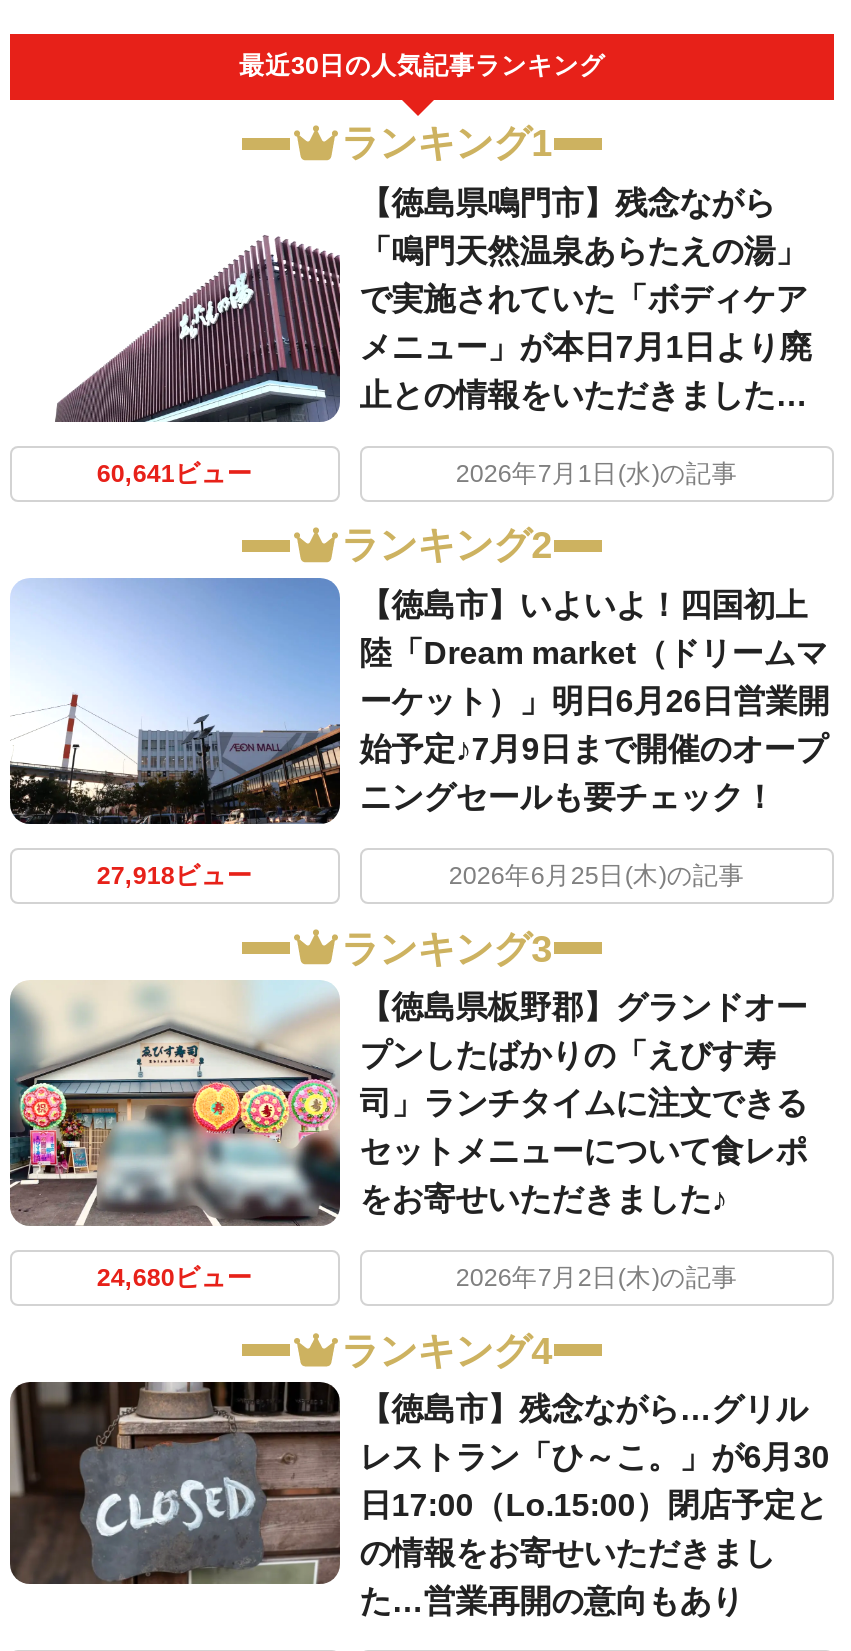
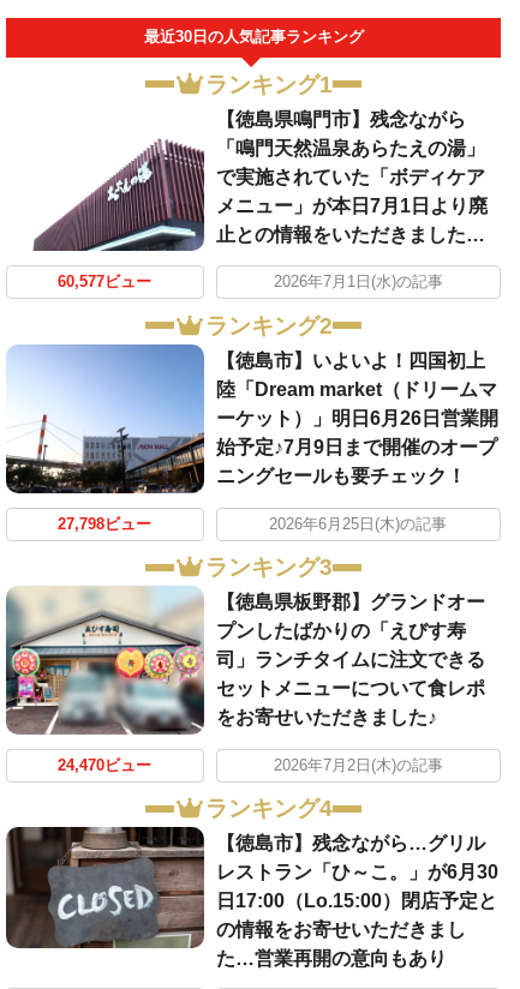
- 60,641ビュー
+ 60,577ビュー

- 27,918ビュー
+ 27,798ビュー

- 24,680ビュー
+ 24,470ビュー
